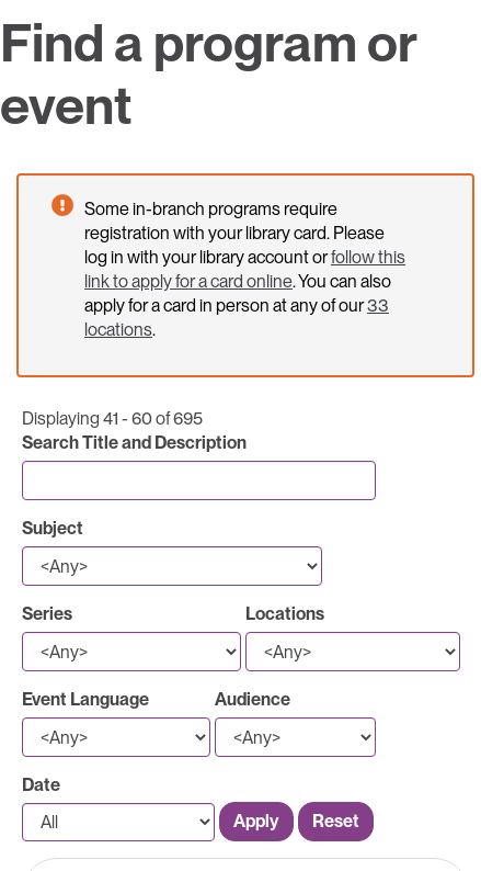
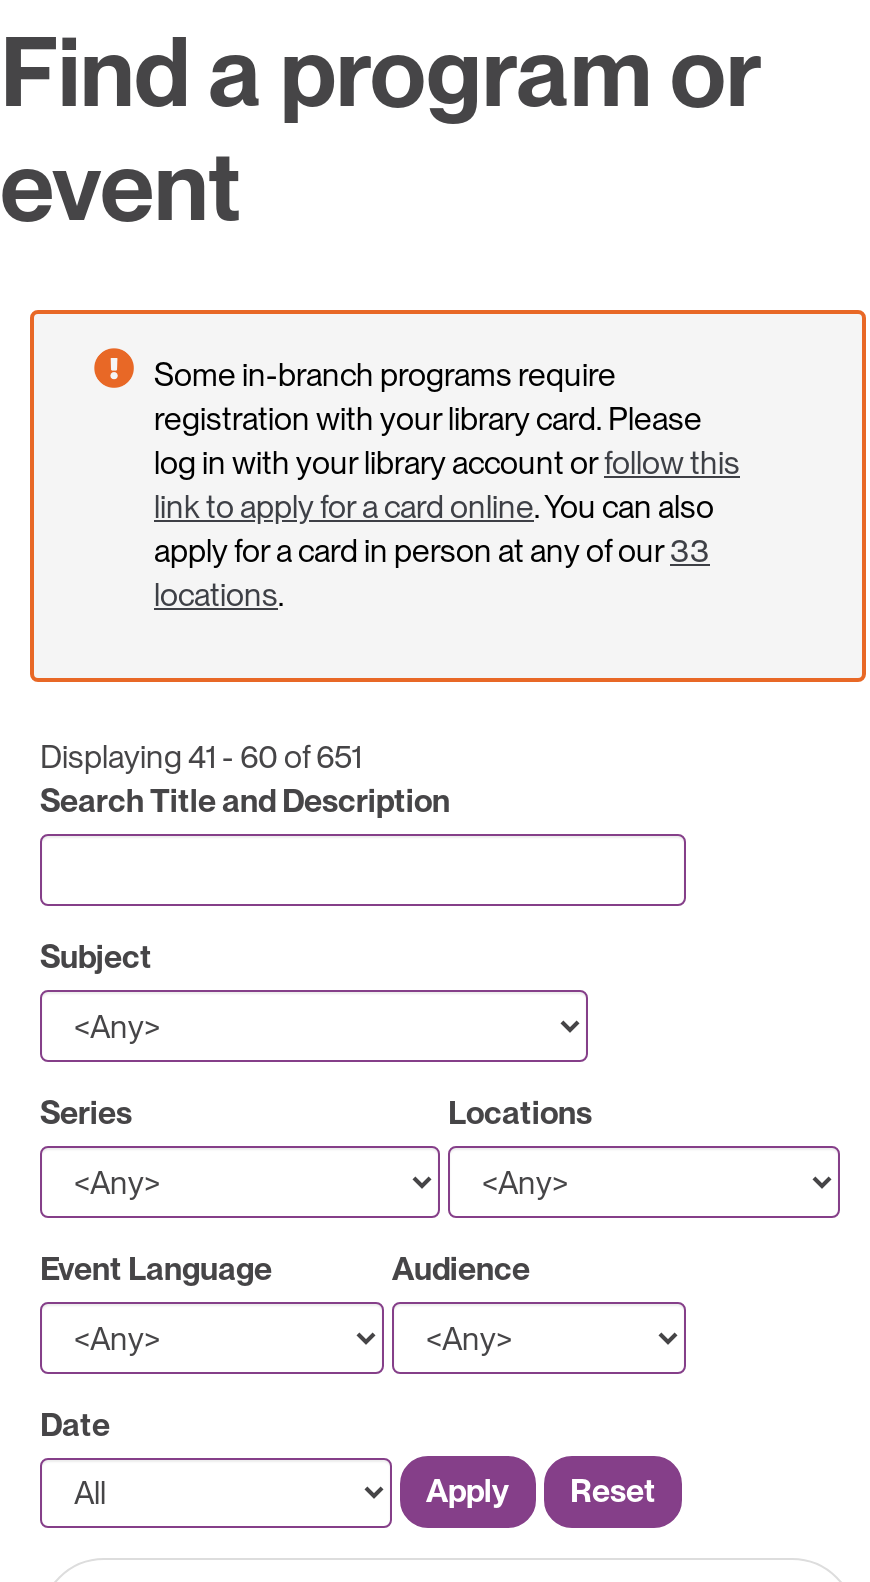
- Displaying 41 - 60 of 695
+ Displaying 41 - 60 of 651
